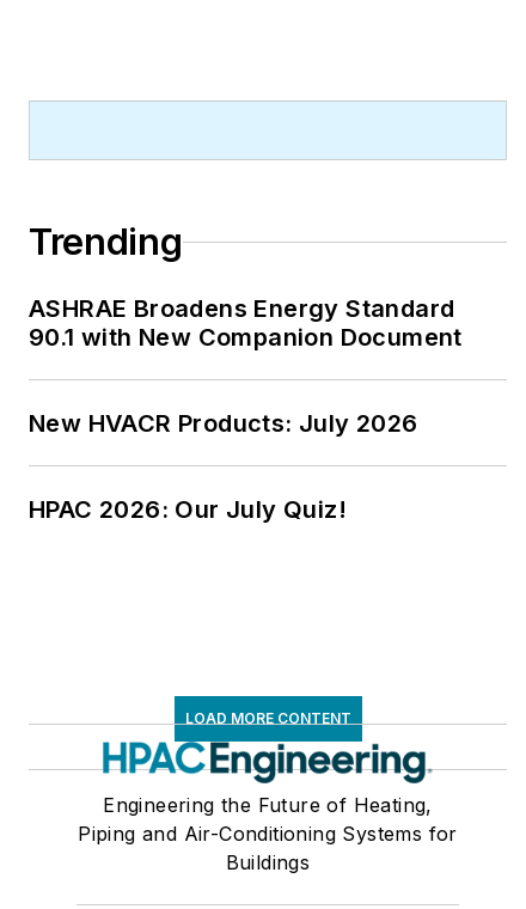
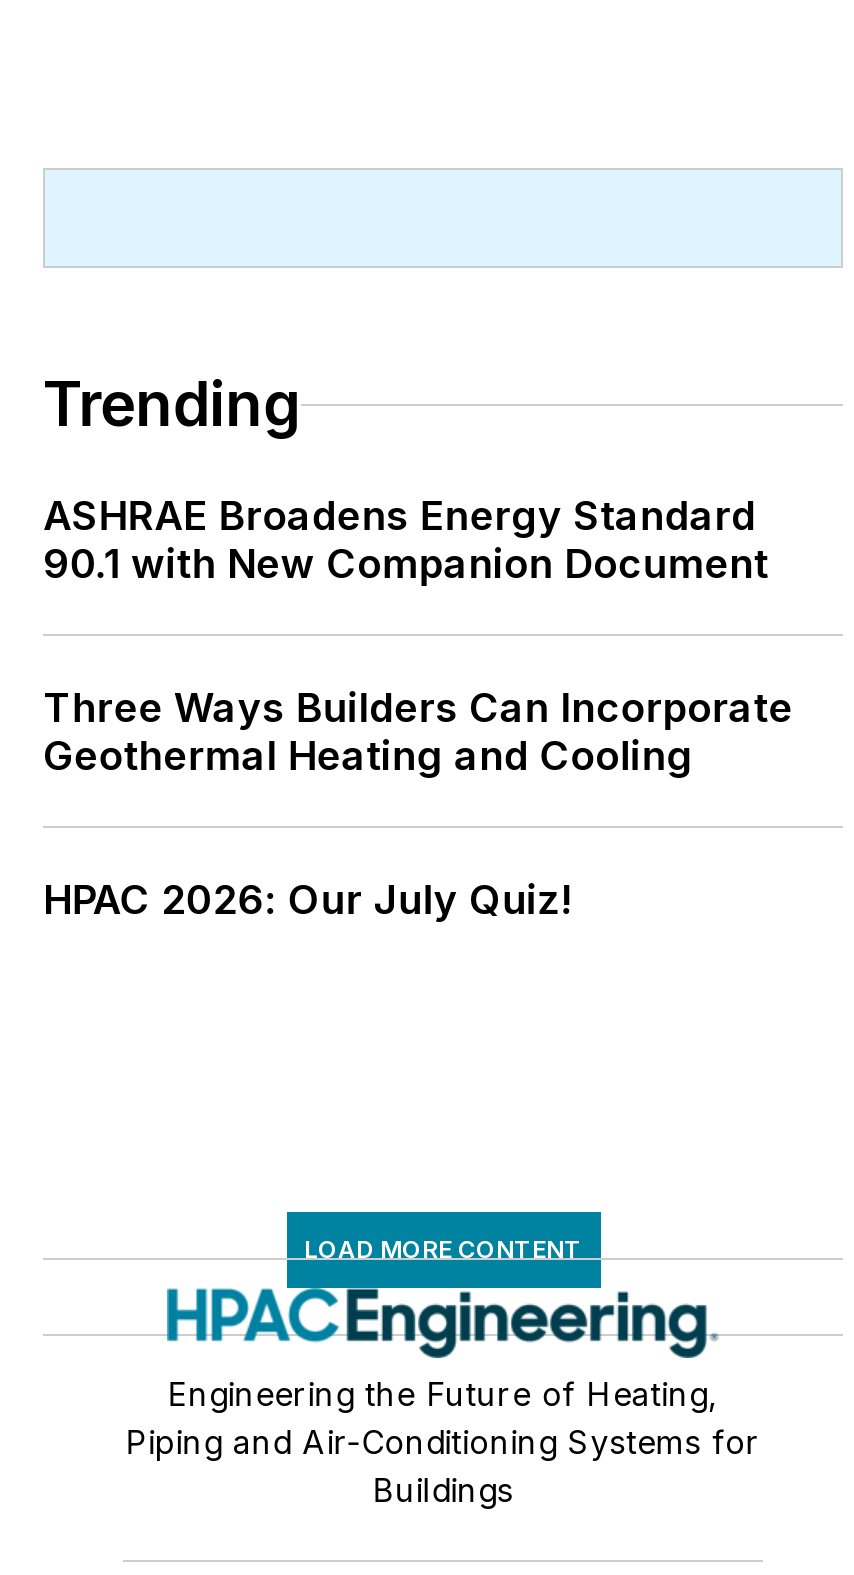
- New HVACR Products: July 2026
+ Three Ways Builders Can Incorporate
+ Geothermal Heating and Cooling
